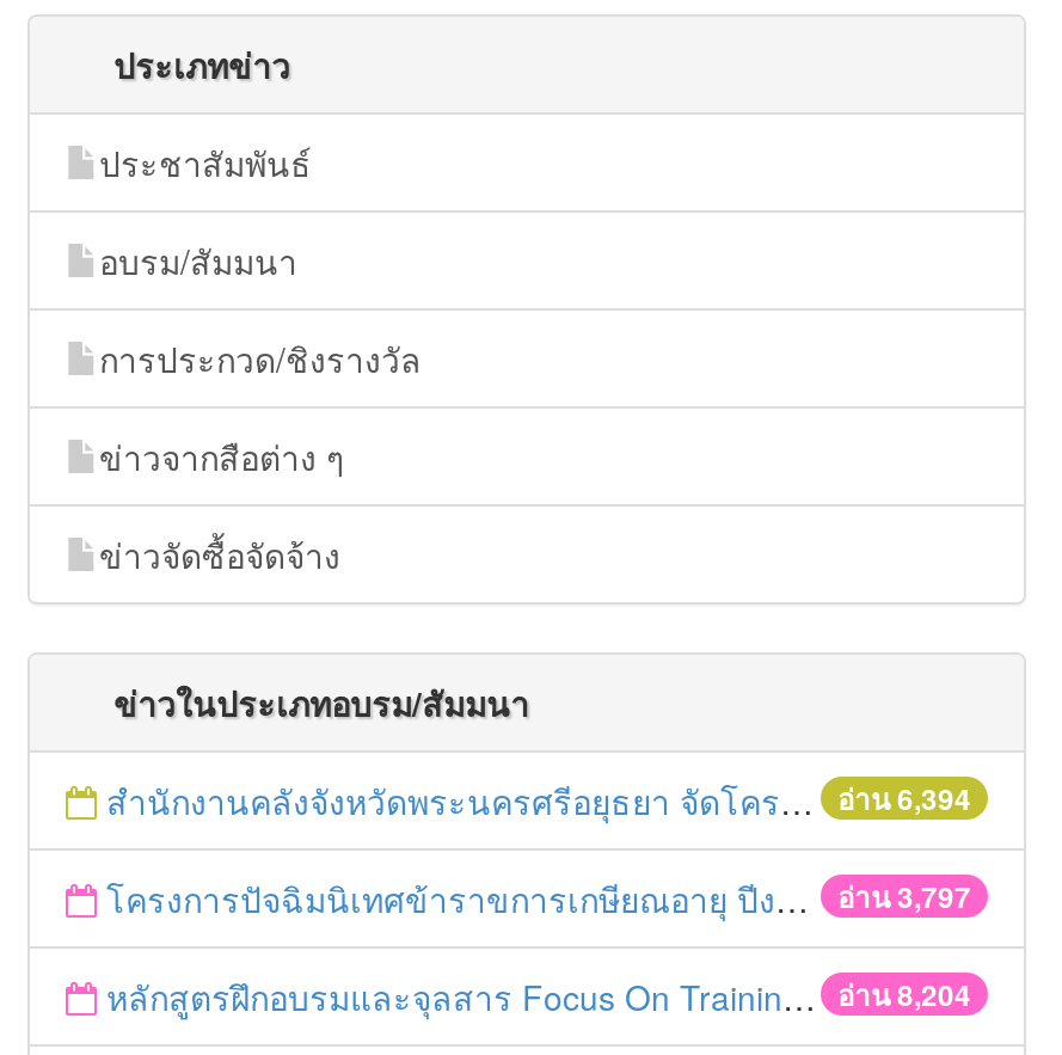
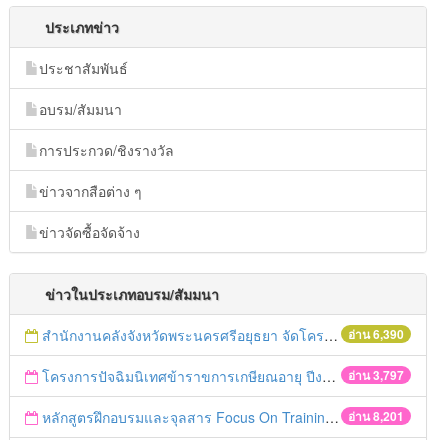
- อ่าน 6,394
+ อ่าน 6,390

- หลักสูตรฝึกอบรมและจุลสาร Focus On Training อ่าน 8,204
+ หลักสูตรฝึกอบรมและจุลสาร Focus On Training อ่าน 8,201
